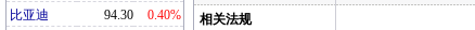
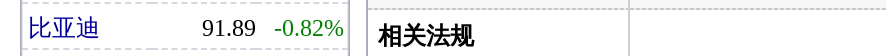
- 94.30
+ 91.89

- 0.40%
+ -0.82%
